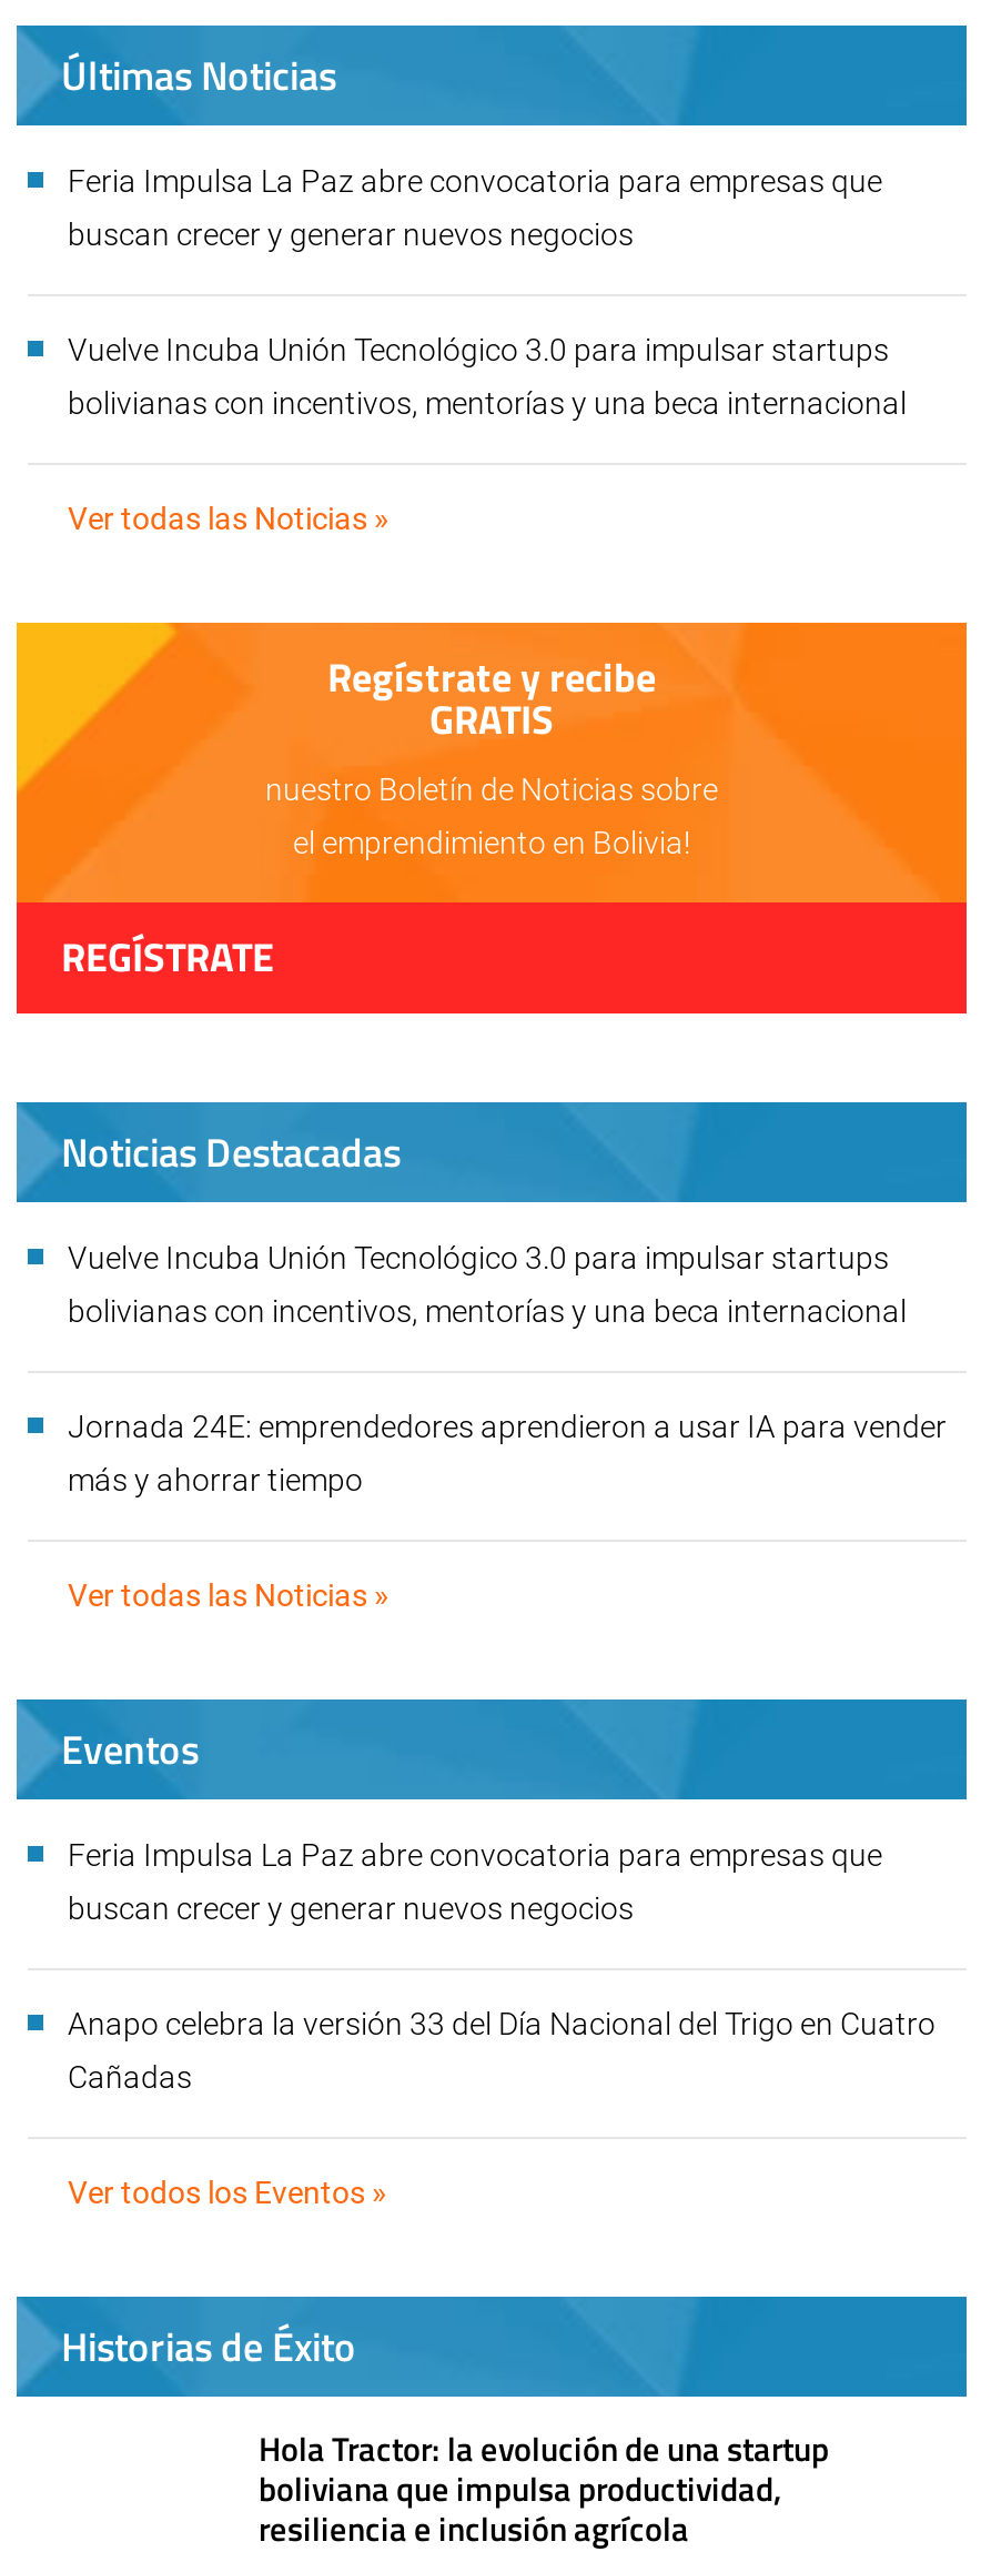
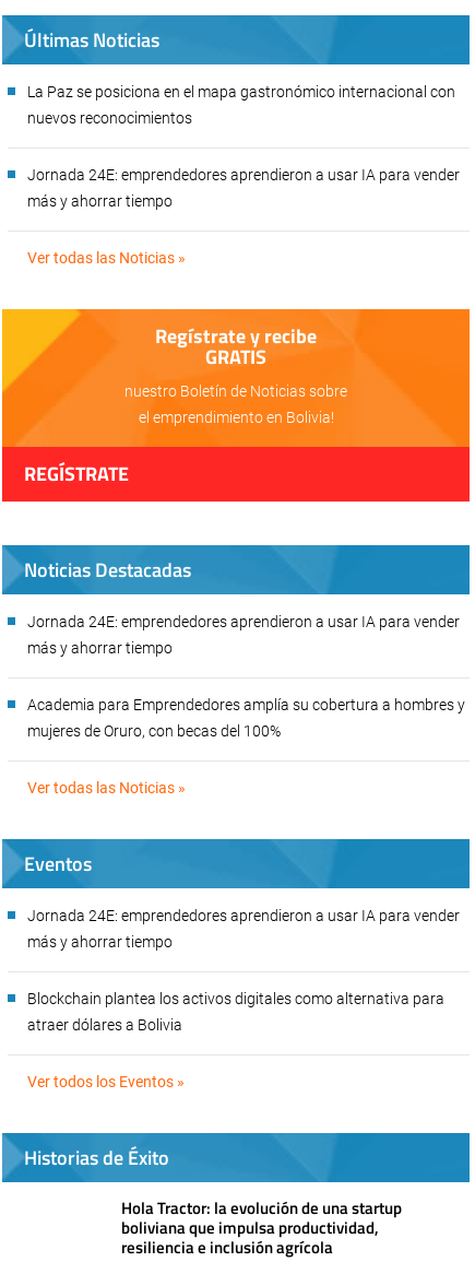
- Feria Impulsa La Paz abre convocatoria para empresas que
+ La Paz se posiciona en el mapa gastronómico internacional con

- buscan crecer y generar nuevos negocios
+ nuevos reconocimientos

- Vuelve Incuba Unión Tecnológico 3.0 para impulsar startups
+ Jornada 24E: emprendedores aprendieron a usar IA para vender

- bolivianas con incentivos, mentorías y una beca internacional
+ más y ahorrar tiempo

- Vuelve Incuba Unión Tecnológico 3.0 para impulsar startups
- bolivianas con incentivos, mentorías y una beca internacional

moved up: Jornada 24E: emprendedores aprendieron a usar IA para vender | más y ahorrar tiempo

+ Academia para Emprendedores amplía su cobertura a hombres y
+ mujeres de Oruro, con becas del 100%

- Feria Impulsa La Paz abre convocatoria para empresas que
+ Jornada 24E: emprendedores aprendieron a usar IA para vender

- buscan crecer y generar nuevos negocios
+ más y ahorrar tiempo

- Anapo celebra la versión 33 del Día Nacional del Trigo en Cuatro
+ Blockchain plantea los activos digitales como alternativa para

- Cañadas
+ atraer dólares a Bolivia
